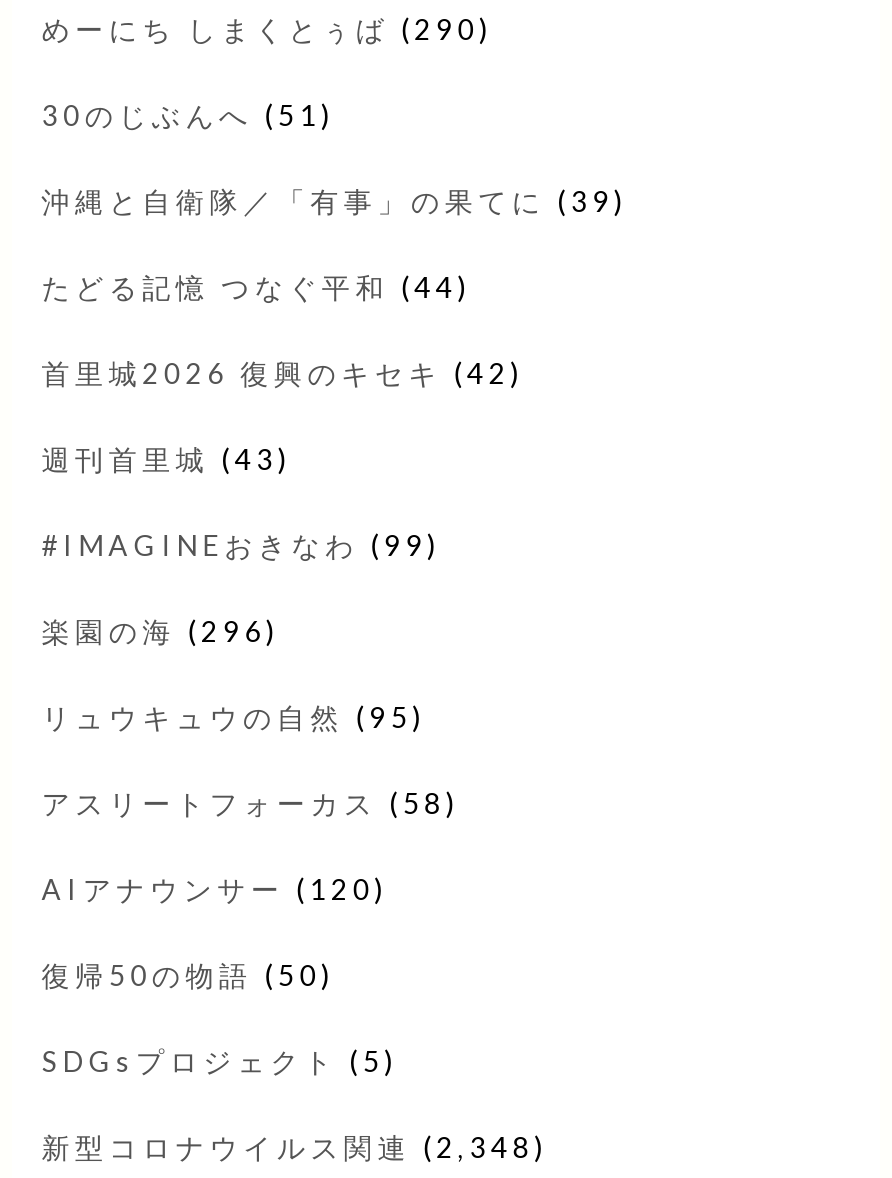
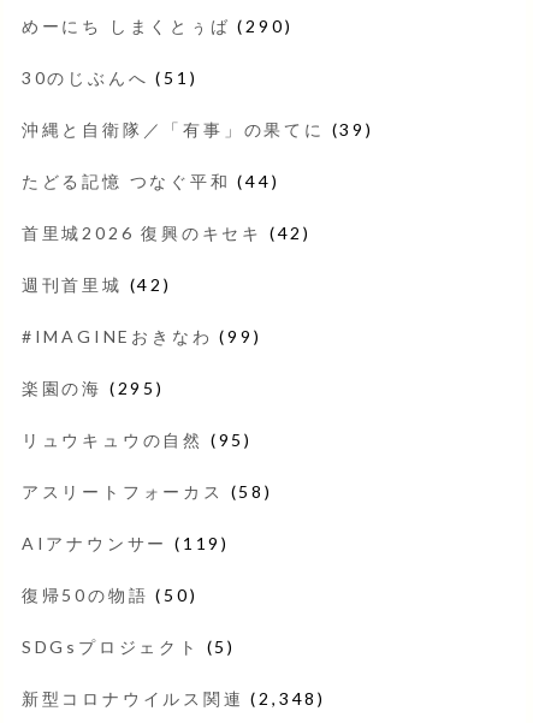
- 週刊首里城(43)
+ 週刊首里城(42)

- 楽園の海(296)
+ 楽園の海(295)

- AIアナウンサー(120)
+ AIアナウンサー(119)
